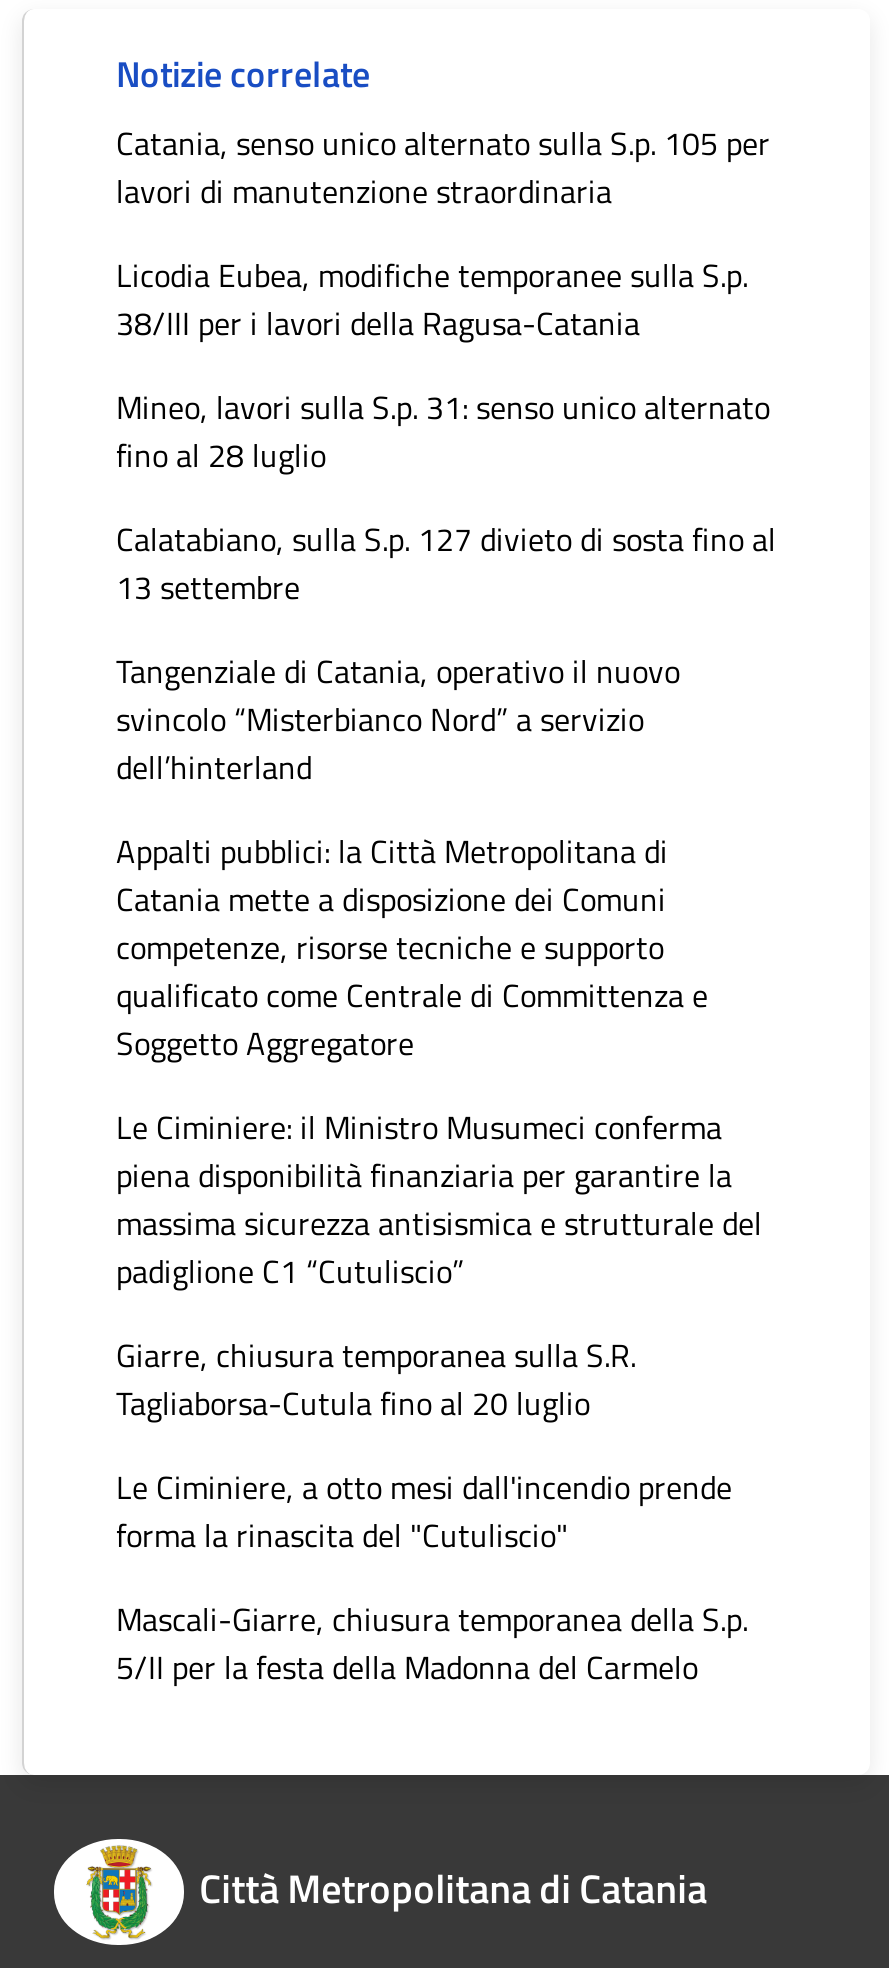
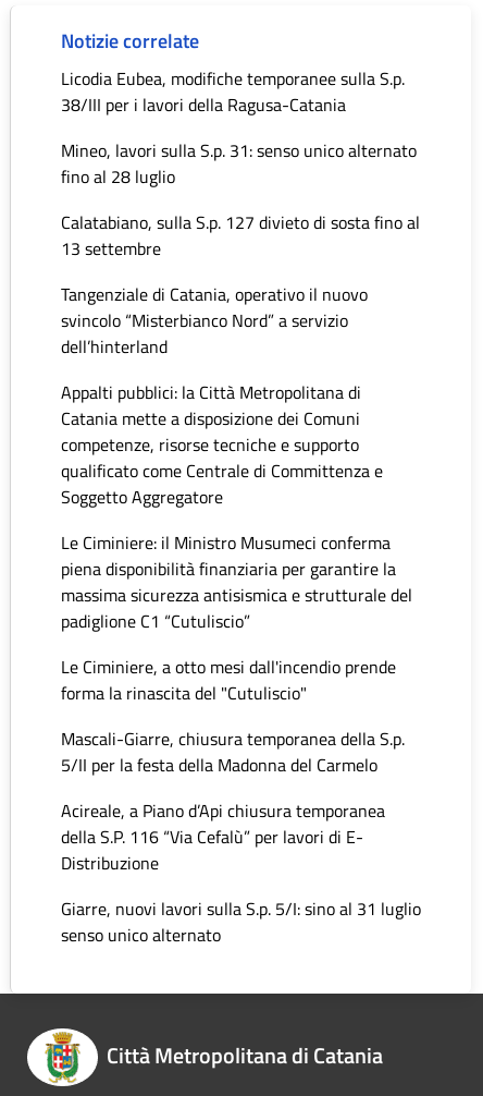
- Catania, senso unico alternato sulla S.p. 105 per
- lavori di manutenzione straordinaria

moved up: Licodia Eubea, modifiche temporanee sulla S.p. | 38/III per i lavori della Ragusa-Catania | Mineo, lavori sulla S.p. 31: senso unico alternato | ... | massima sicurezza antisismica e strutturale del | padiglione C1 “Cutuliscio”

- Giarre, chiusura temporanea sulla S.R.
- Tagliaborsa-Cutula fino al 20 luglio

moved up: Le Ciminiere, a otto mesi dall'incendio prende | forma la rinascita del "Cutuliscio" | Mascali-Giarre, chiusura temporanea della S.p. | 5/II per la festa della Madonna del Carmelo

+ Acireale, a Piano d’Api chiusura temporanea
+ della S.P. 116 “Via Cefalù” per lavori di E-
+ Distribuzione
+ Giarre, nuovi lavori sulla S.p. 5/I: sino al 31 luglio
+ senso unico alternato
